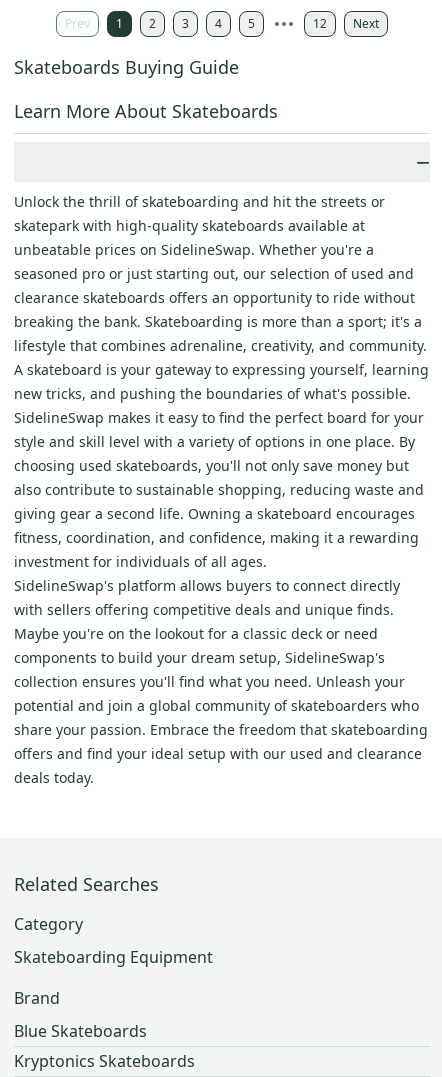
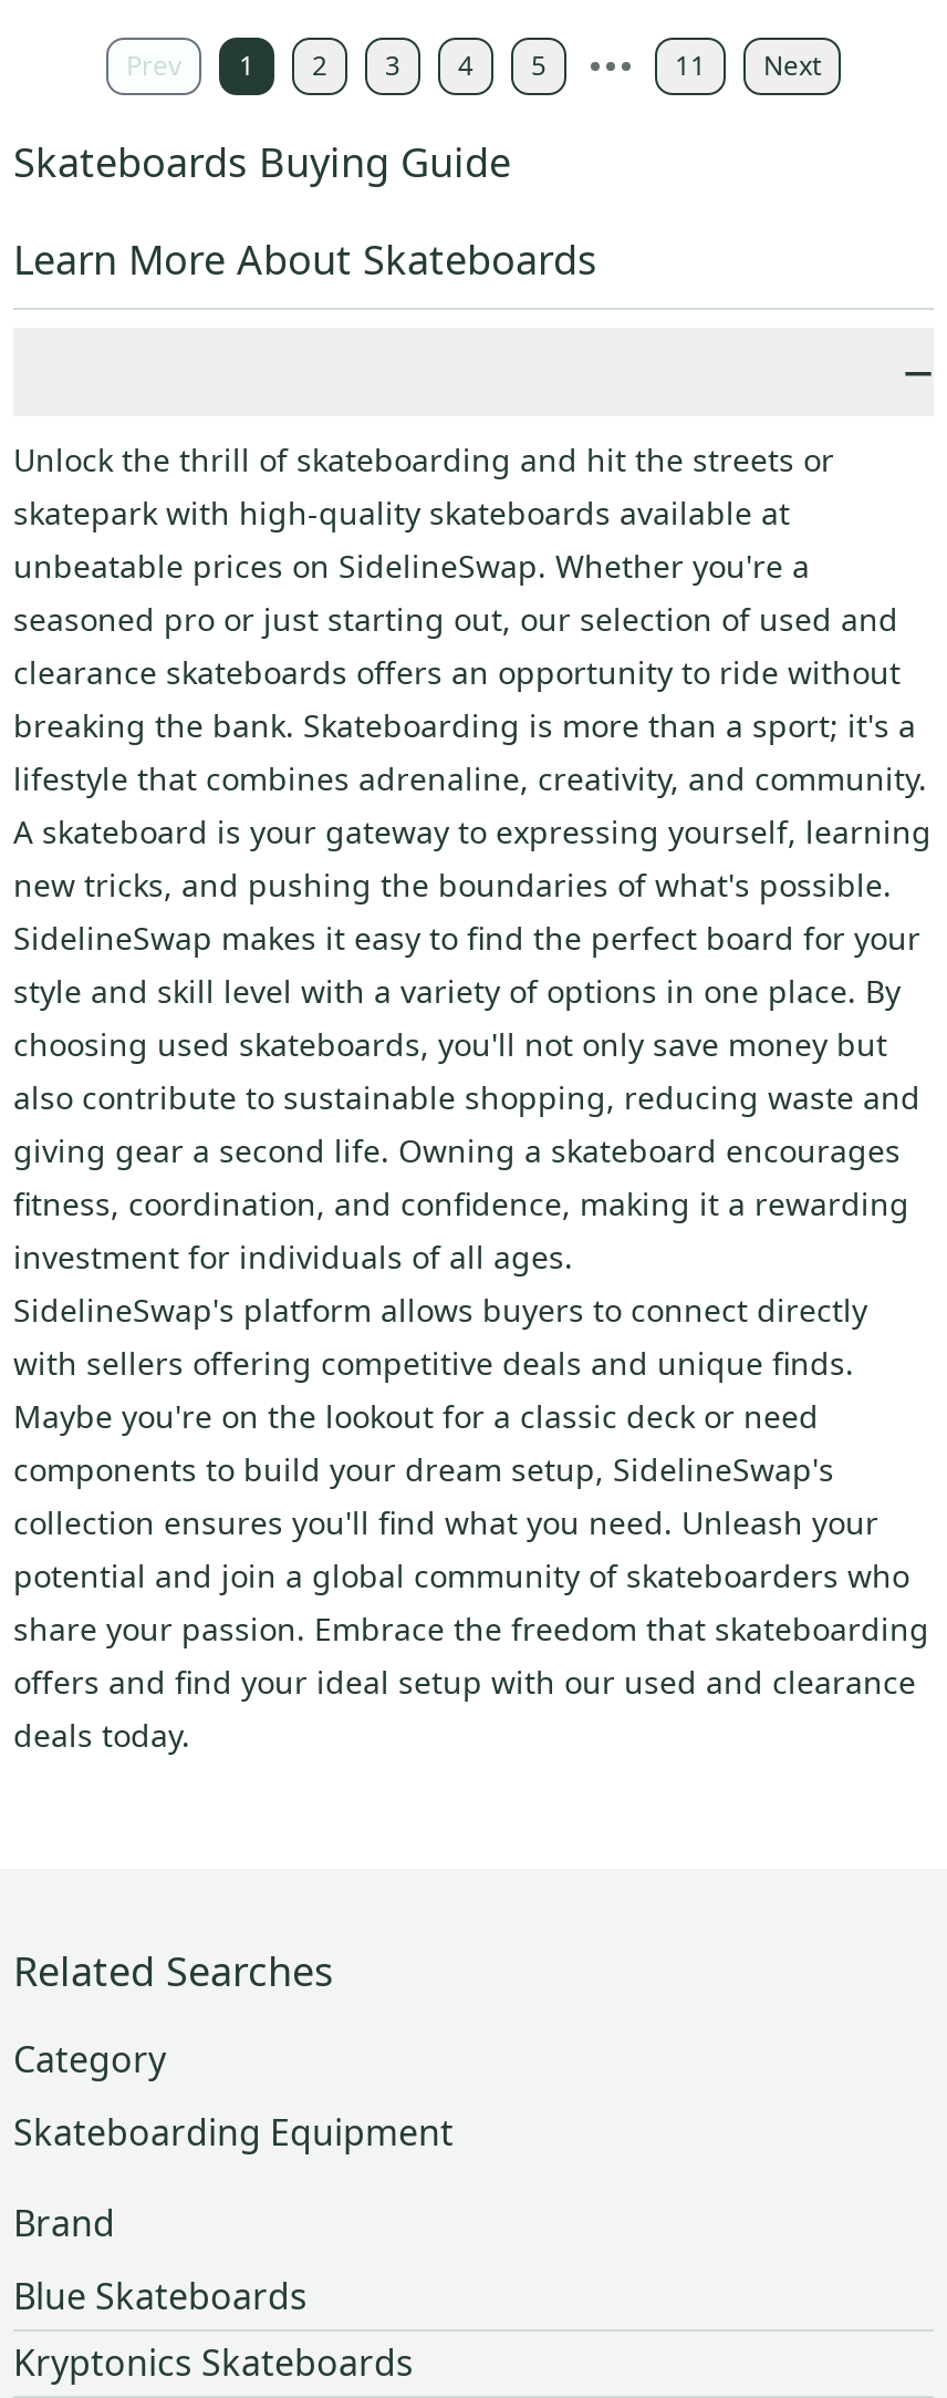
- 12 Next
+ 11 Next
